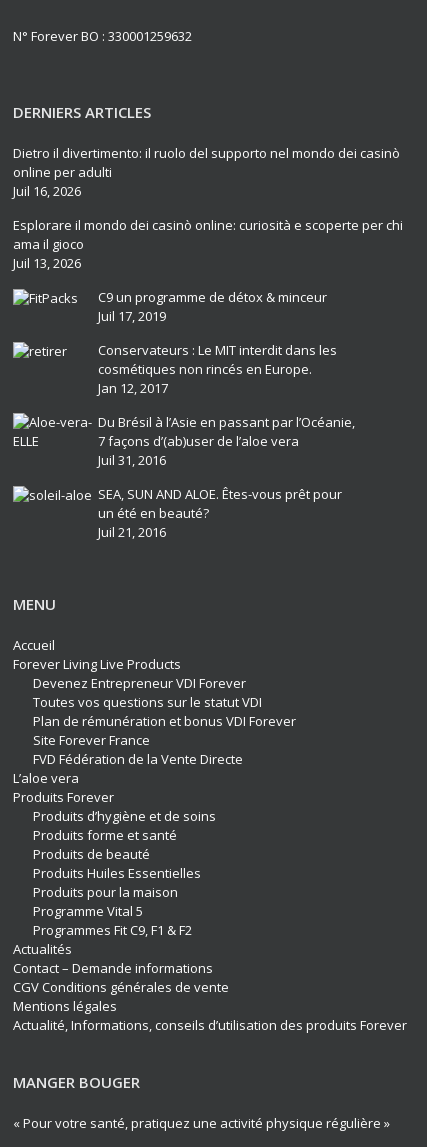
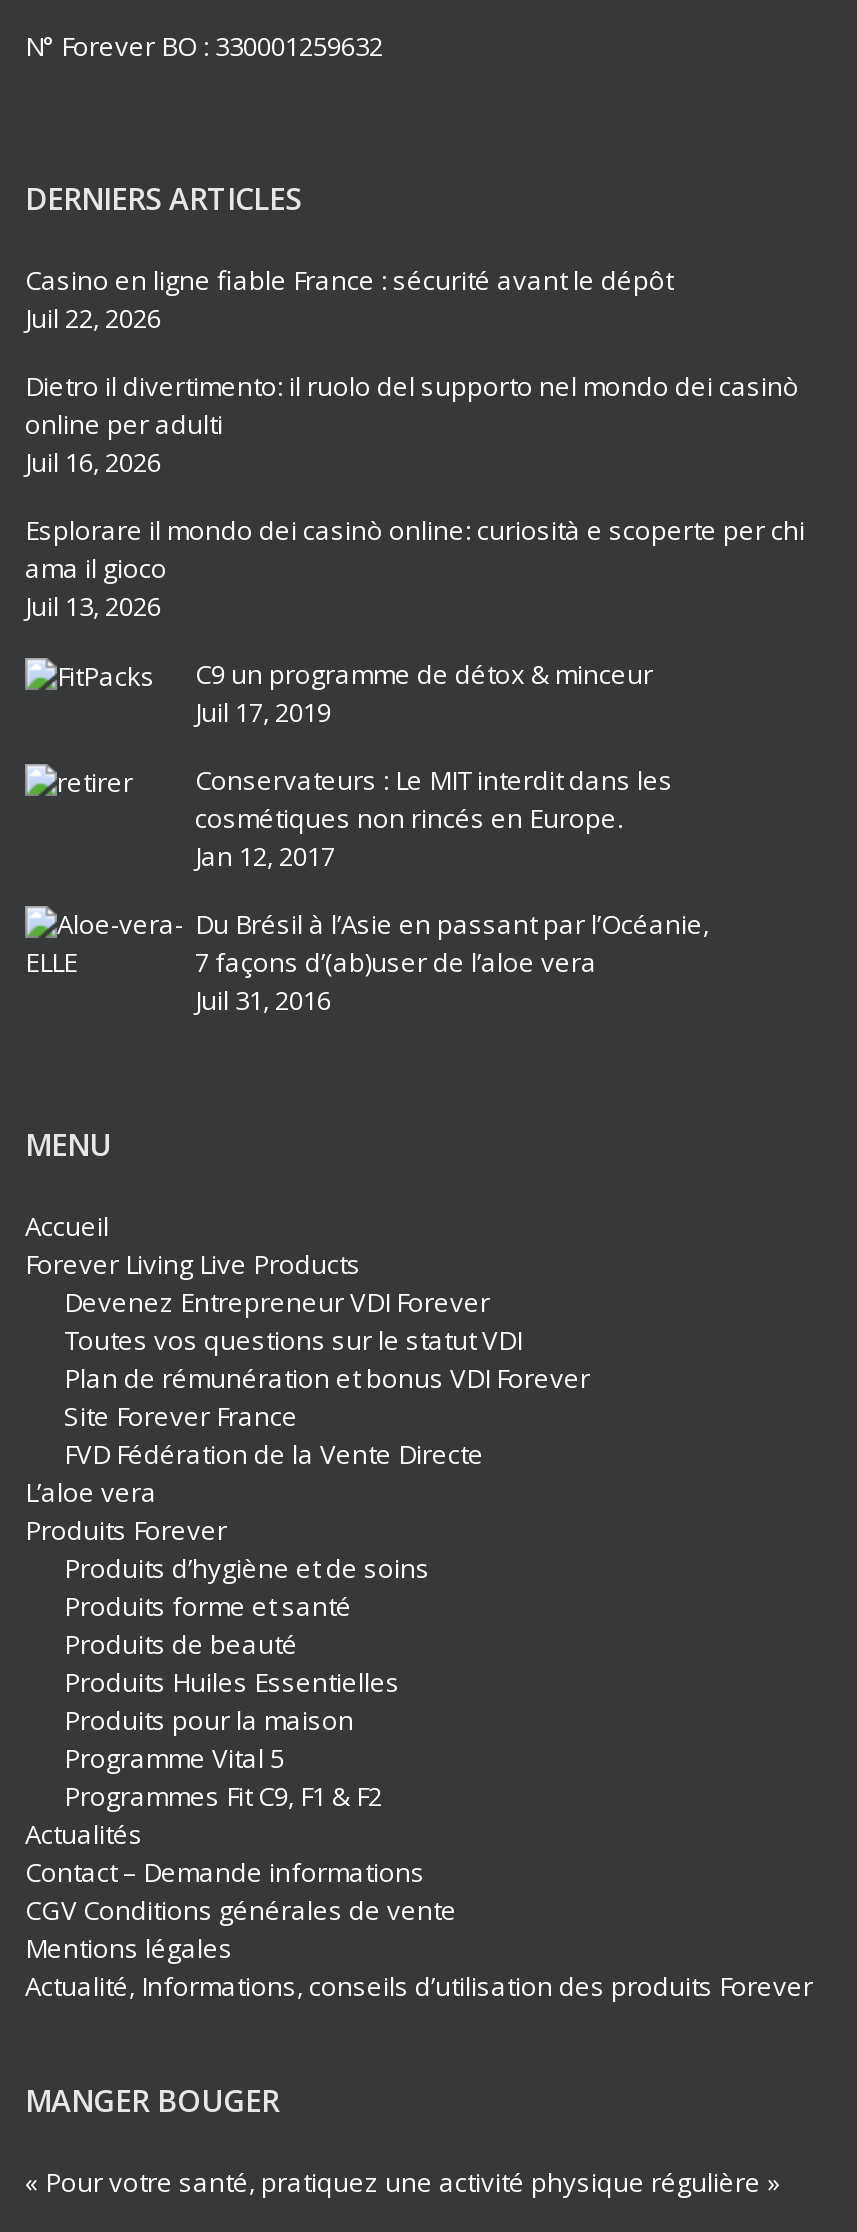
+ Casino en ligne fiable France : sécurité avant le dépôt
+ Juil 22, 2026

moved down: Dietro il divertimento: il ruolo del supporto nel mondo dei casinò | online per adulti | Juil 16, 2026 | ... | 7 façons d’(ab)user de l’aloe vera | Juil 31, 2016

- SEA, SUN AND ALOE. Êtes-vous prêt pour
- un été en beauté?
- Juil 21, 2016
